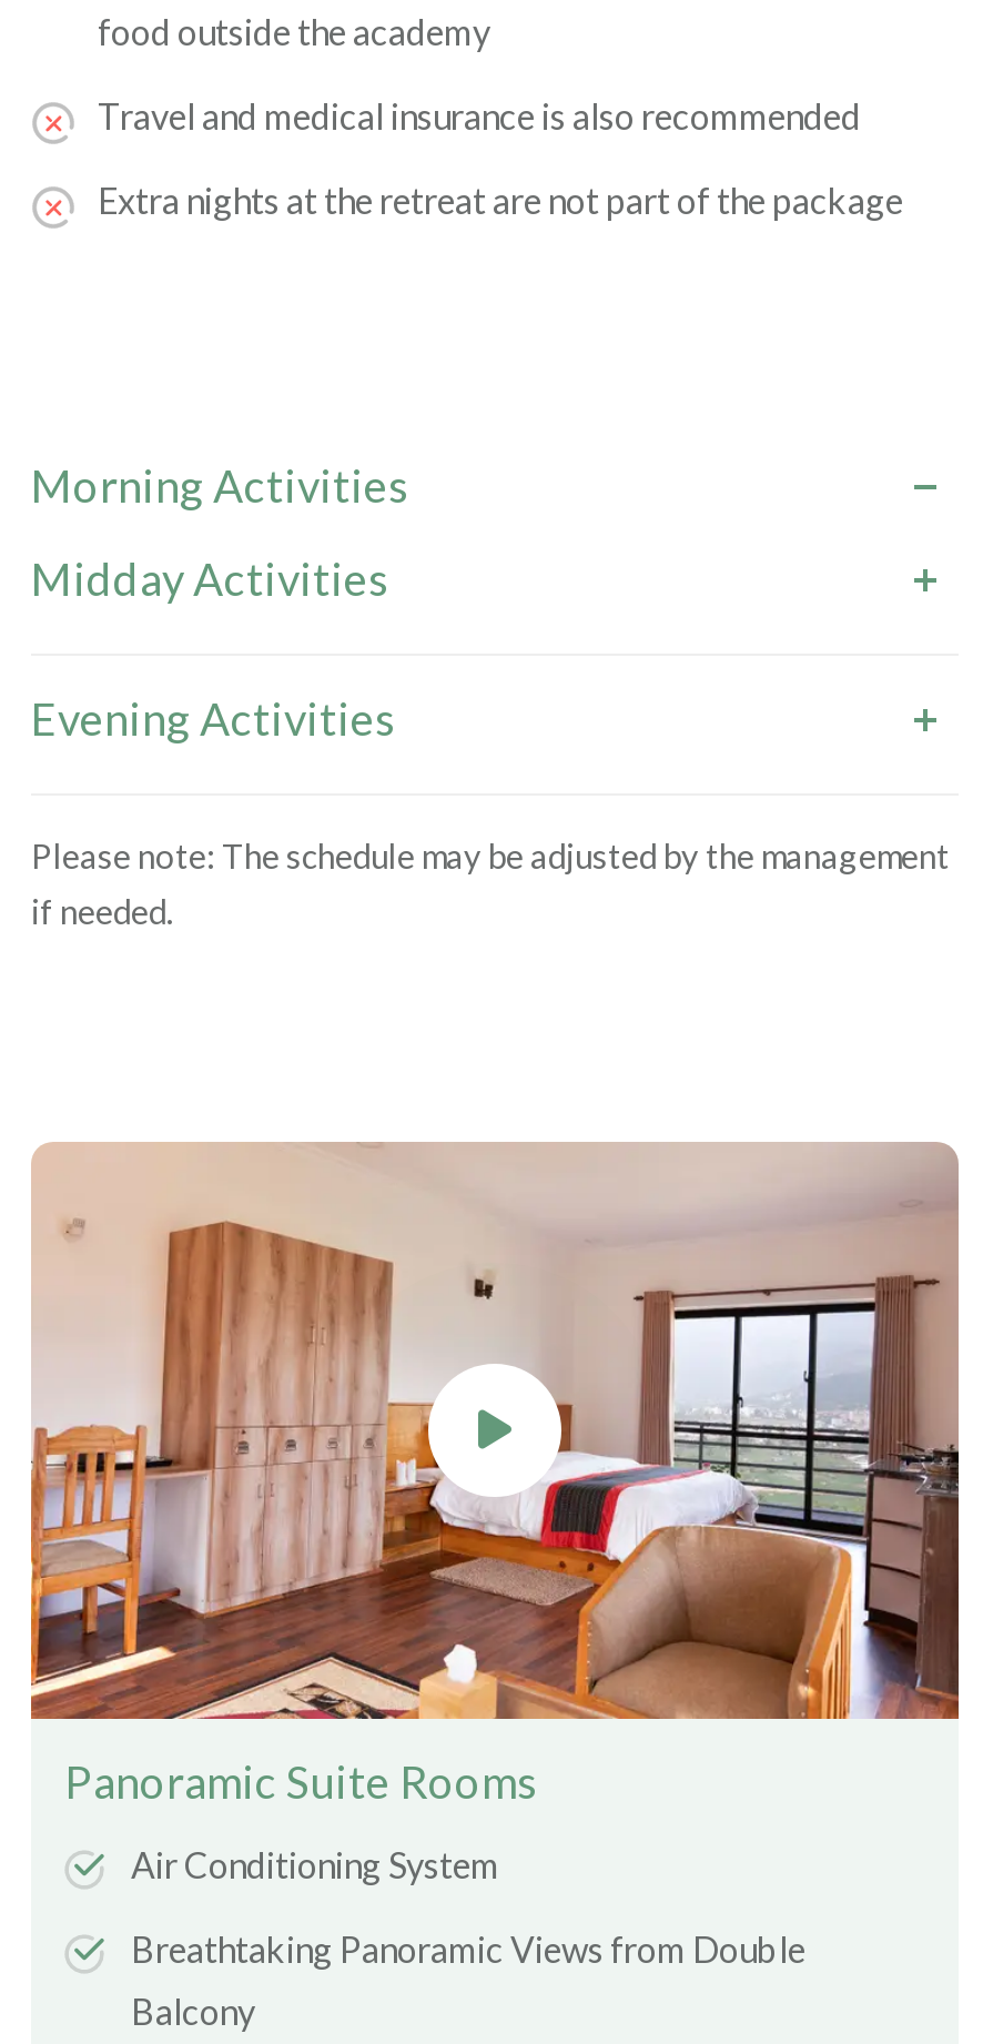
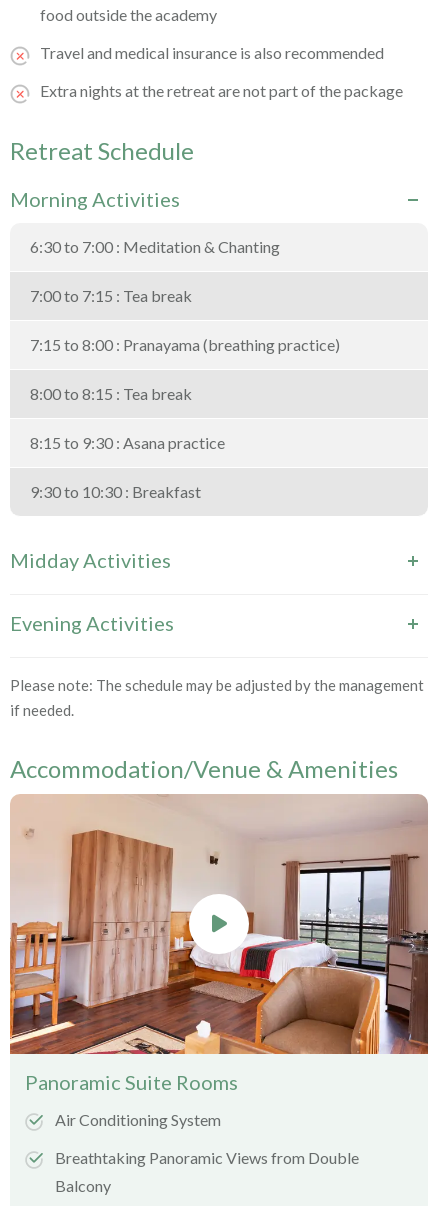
+ Retreat Schedule

moved up: Morning Activities

+ 6:30 to 7:00 : Meditation & Chanting
+ 7:00 to 7:15 : Tea break
+ 7:15 to 8:00 : Pranayama (breathing practice)
+ 8:00 to 8:15 : Tea break
+ 8:15 to 9:30 : Asana practice
+ 9:30 to 10:30 : Breakfast

moved down: Midday Activities | Evening Activities | Please note: The schedule may be adjusted by the management | if needed.

+ Accommodation/Venue & Amenities
